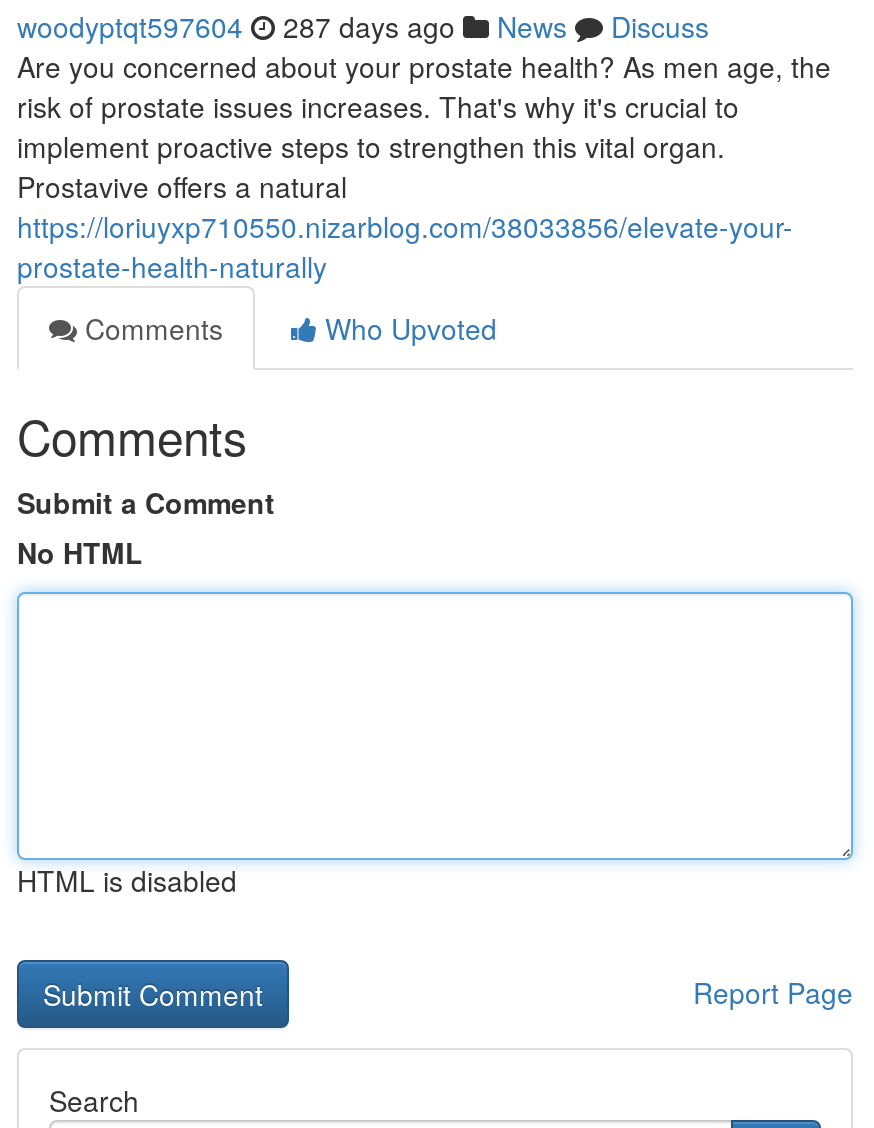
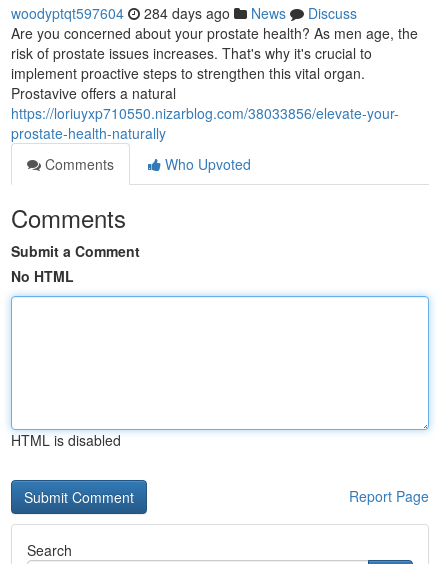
- woodyptqt597604 287 days ago News Discuss
+ woodyptqt597604 284 days ago News Discuss
